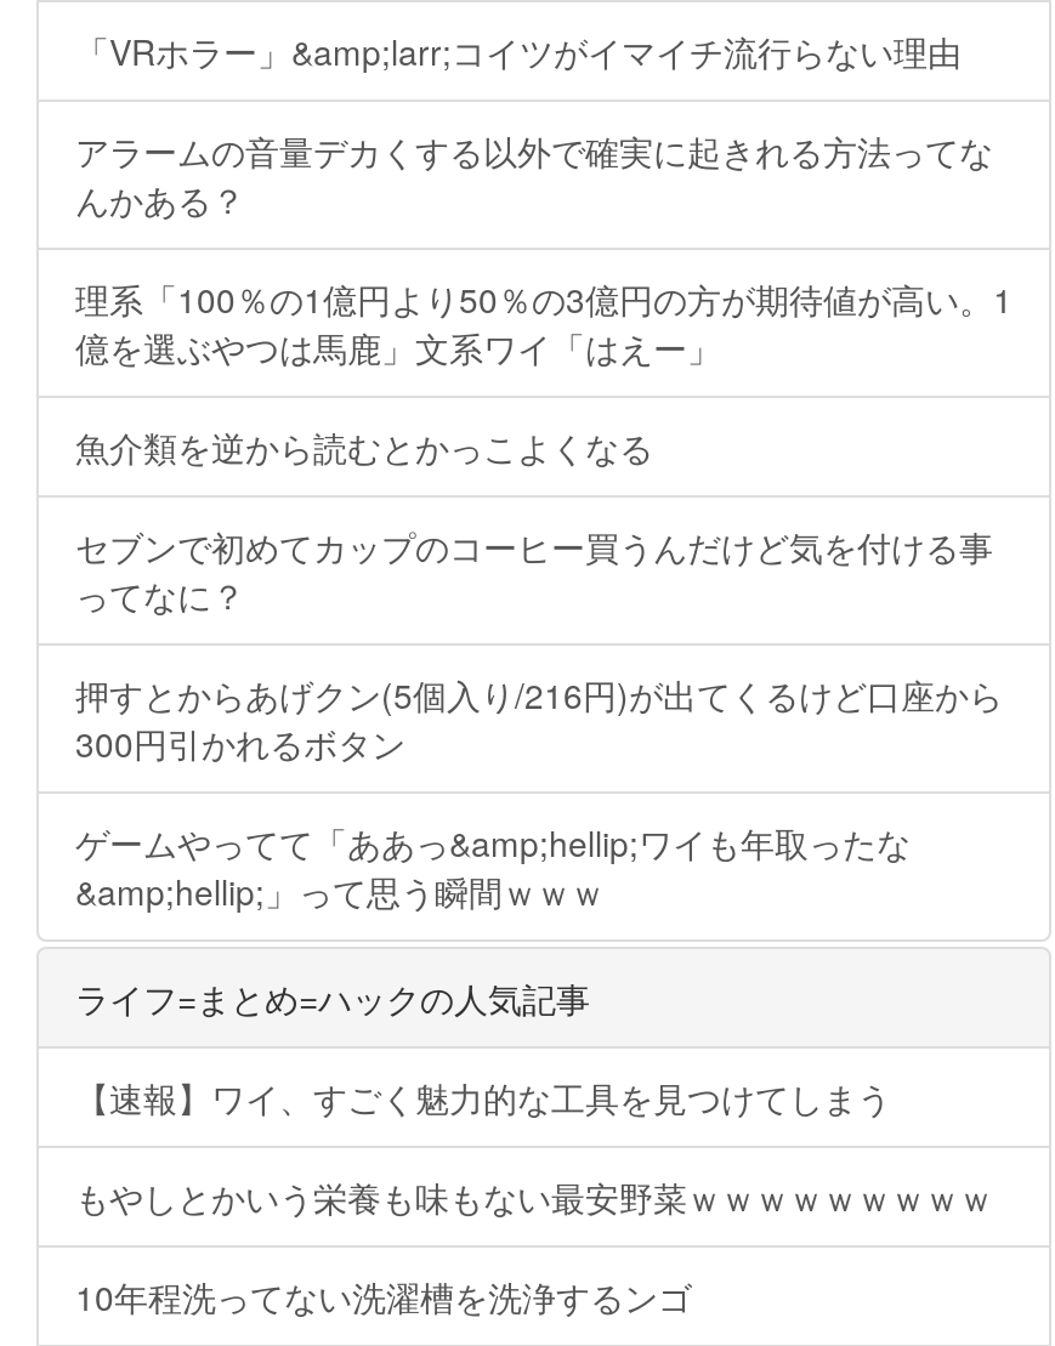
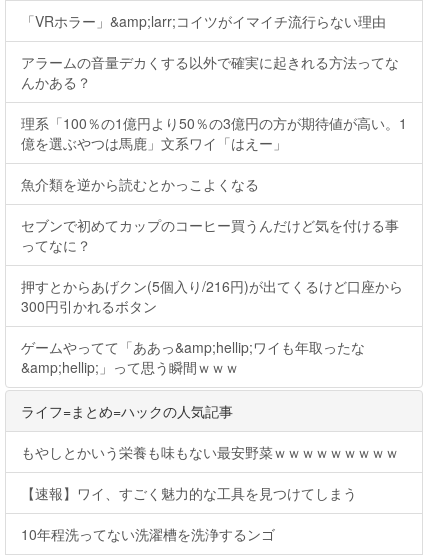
moved down: 【速報】ワイ、すごく魅力的な工具を見つけてしまう

moved up: もやしとかいう栄養も味もない最安野菜ｗｗｗｗｗｗｗｗｗ
